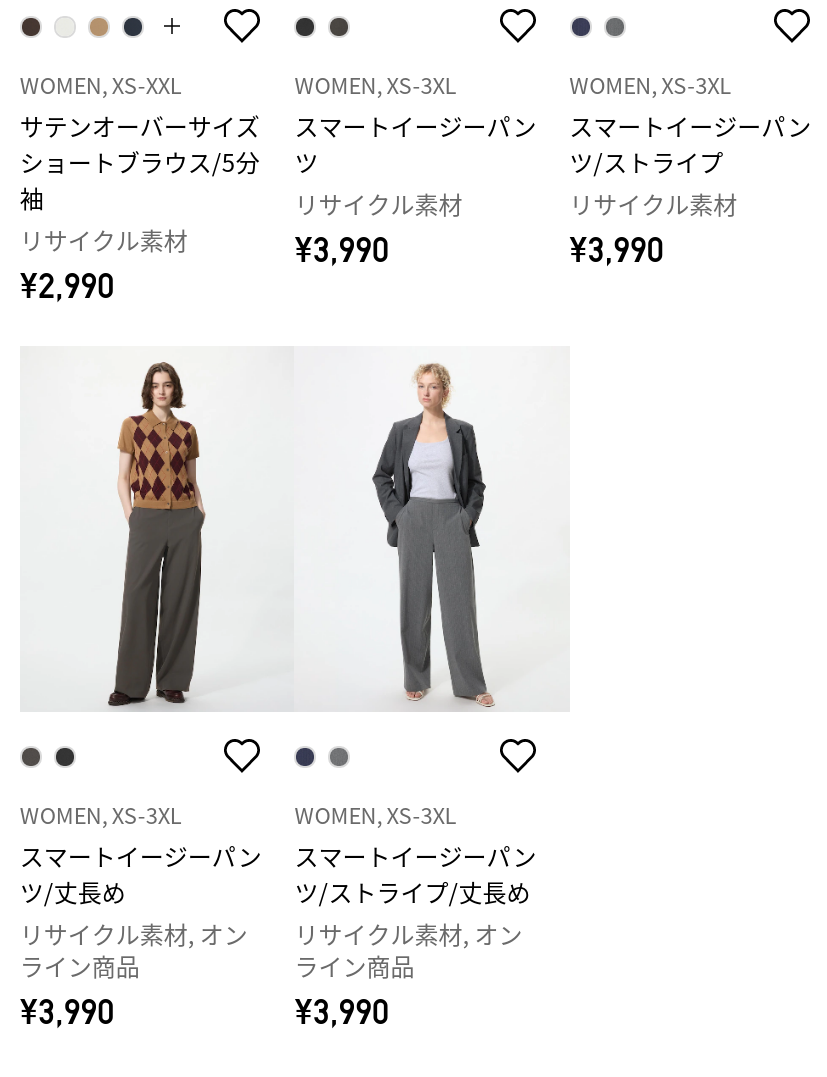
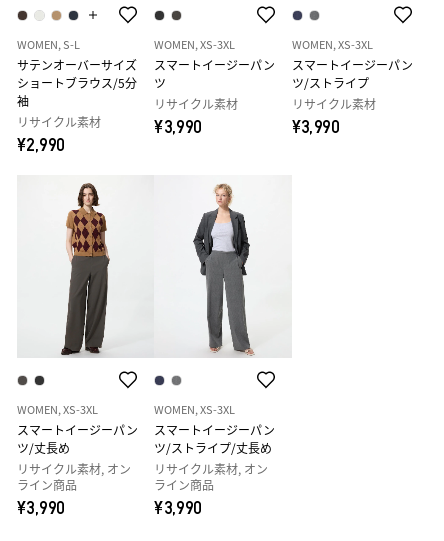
- WOMEN, XS-XXL
+ WOMEN, S-L
